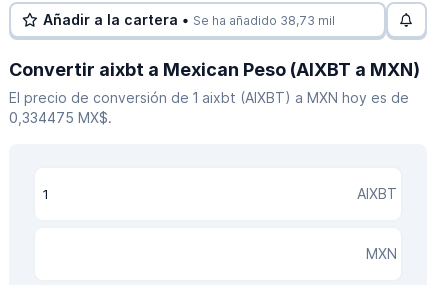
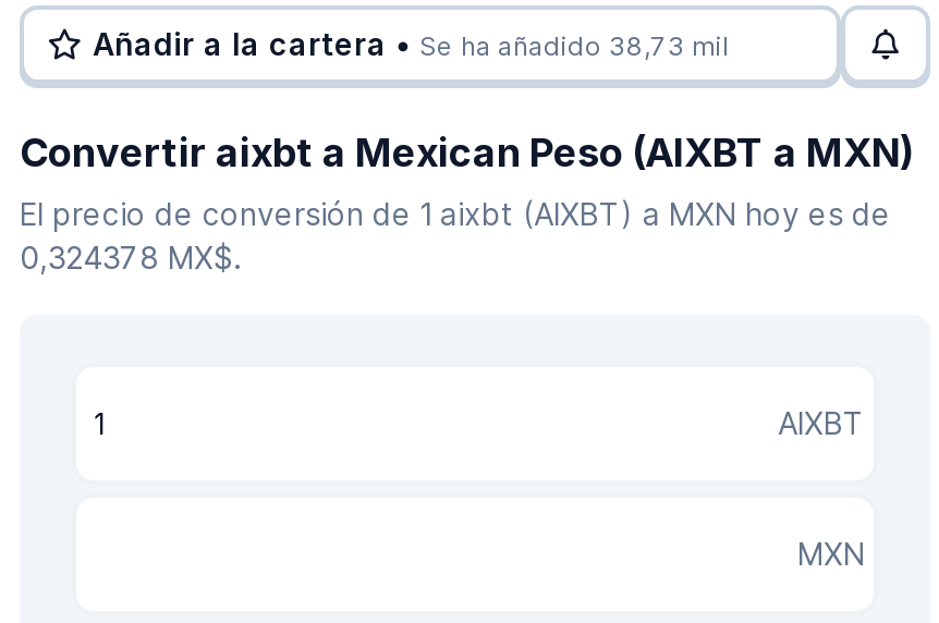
- 0,334475 MX$.
+ 0,324378 MX$.
